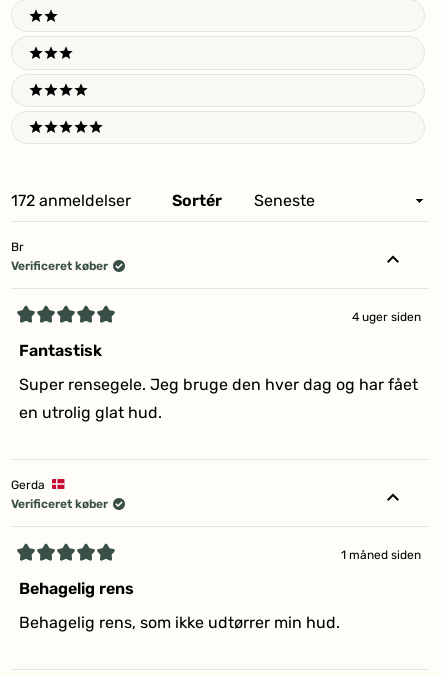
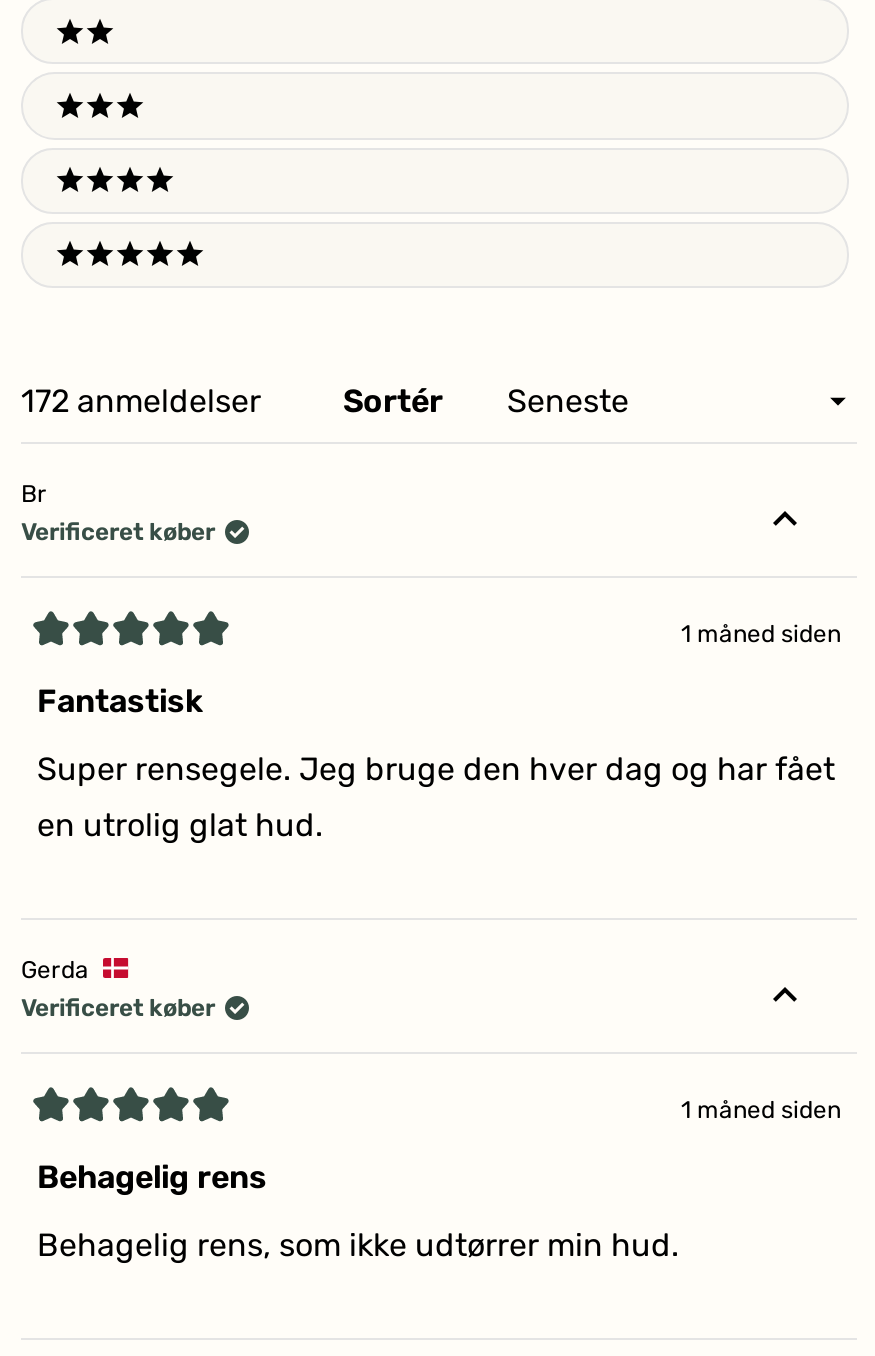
- 4 uger siden
+ 1 måned siden
